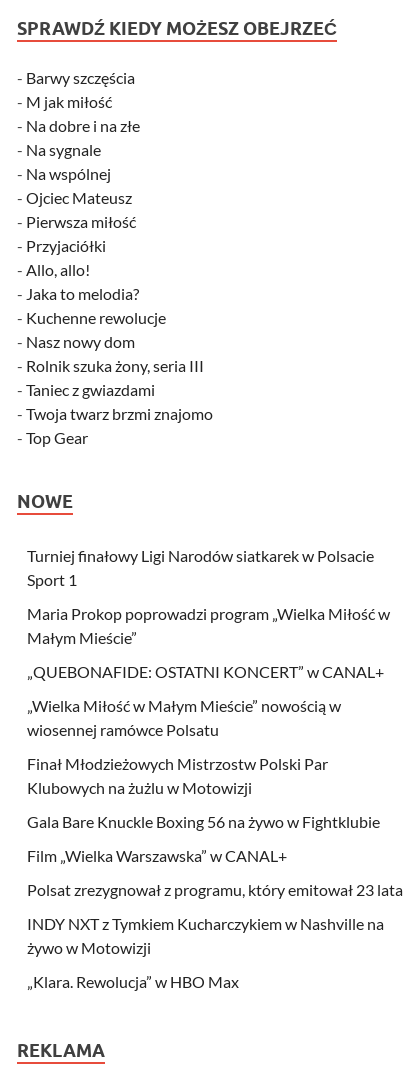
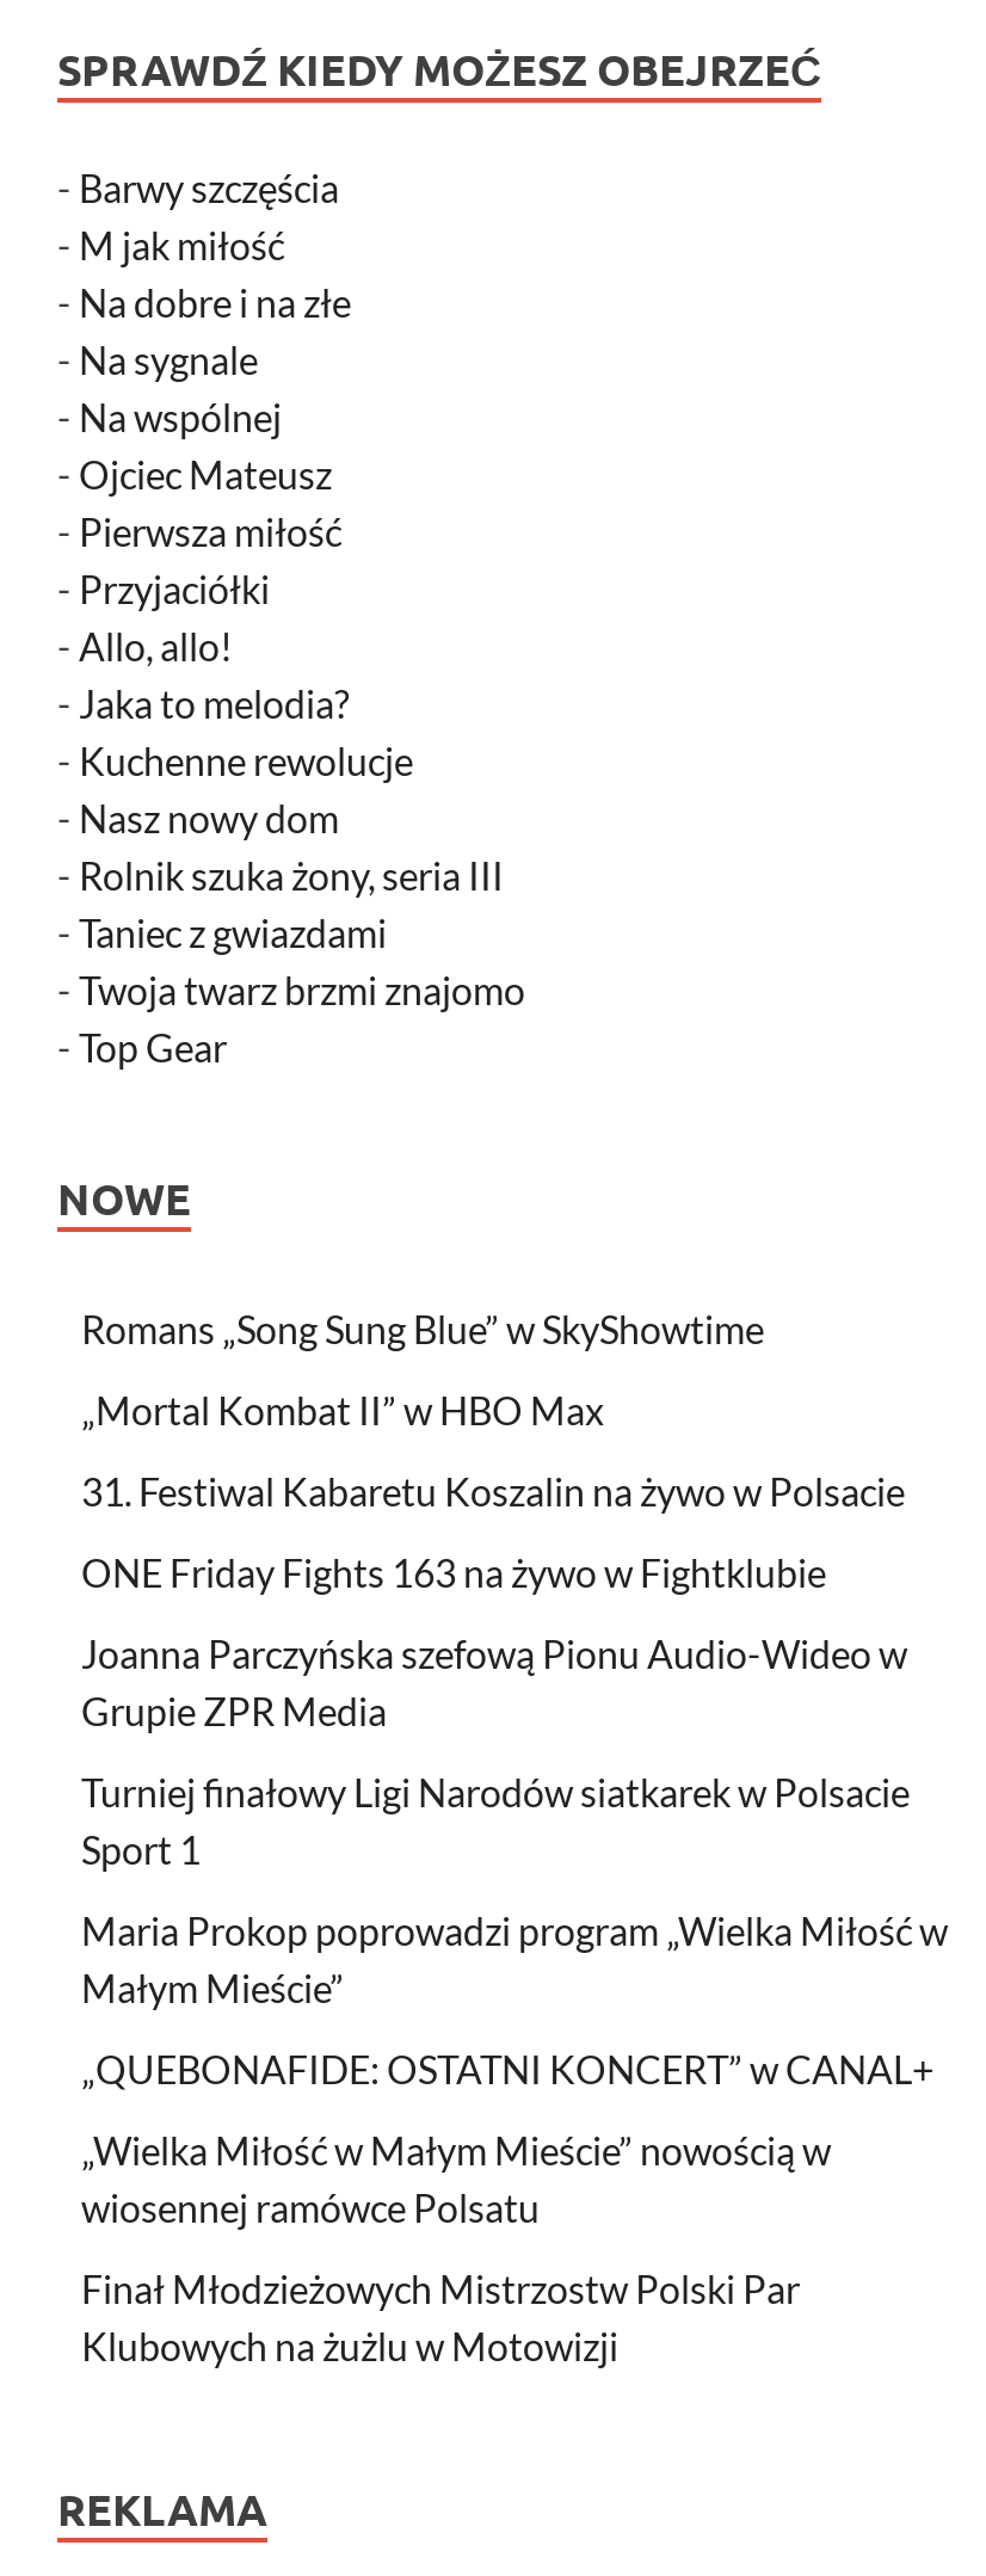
+ Romans „Song Sung Blue” w SkyShowtime
+ „Mortal Kombat II” w HBO Max
+ 31. Festiwal Kabaretu Koszalin na żywo w Polsacie
+ ONE Friday Fights 163 na żywo w Fightklubie
+ Joanna Parczyńska szefową Pionu Audio-Wideo w
+ Grupie ZPR Media

moved down: Turniej finałowy Ligi Narodów siatkarek w Polsacie | Sport 1 | Maria Prokop poprowadzi program „Wielka Miłość w | ... | Finał Młodzieżowych Mistrzostw Polski Par | Klubowych na żużlu w Motowizji

- Gala Bare Knuckle Boxing 56 na żywo w Fightklubie
- Film „Wielka Warszawska” w CANAL+
- Polsat zrezygnował z programu, który emitował 23 lata
- INDY NXT z Tymkiem Kucharczykiem w Nashville na
- żywo w Motowizji
- „Klara. Rewolucja” w HBO Max
